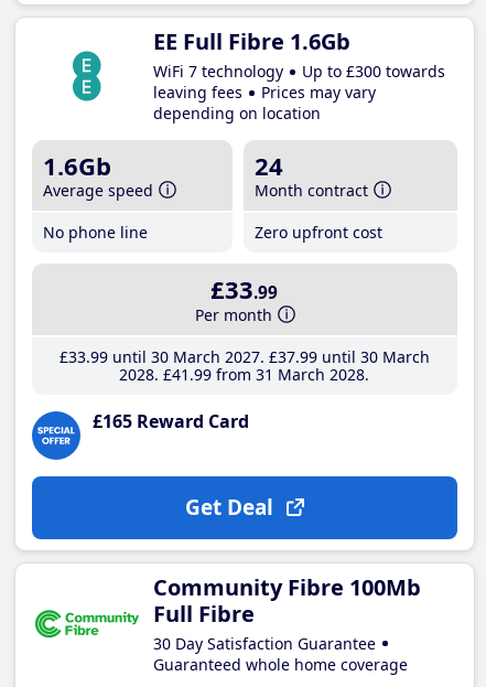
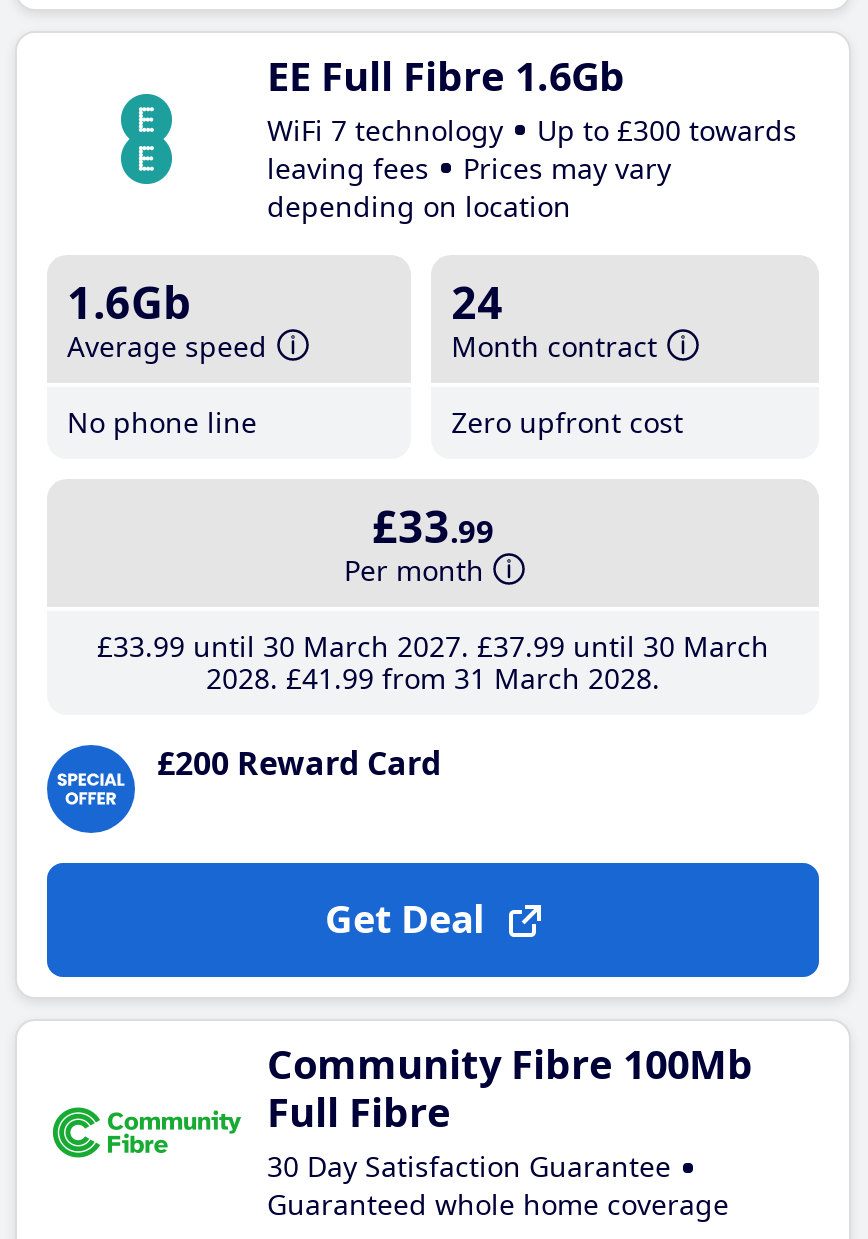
- £165 Reward Card
+ £200 Reward Card
